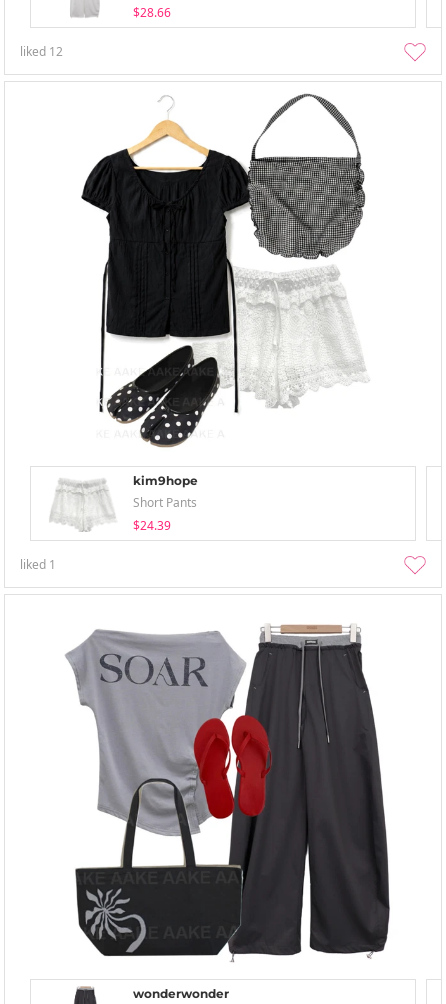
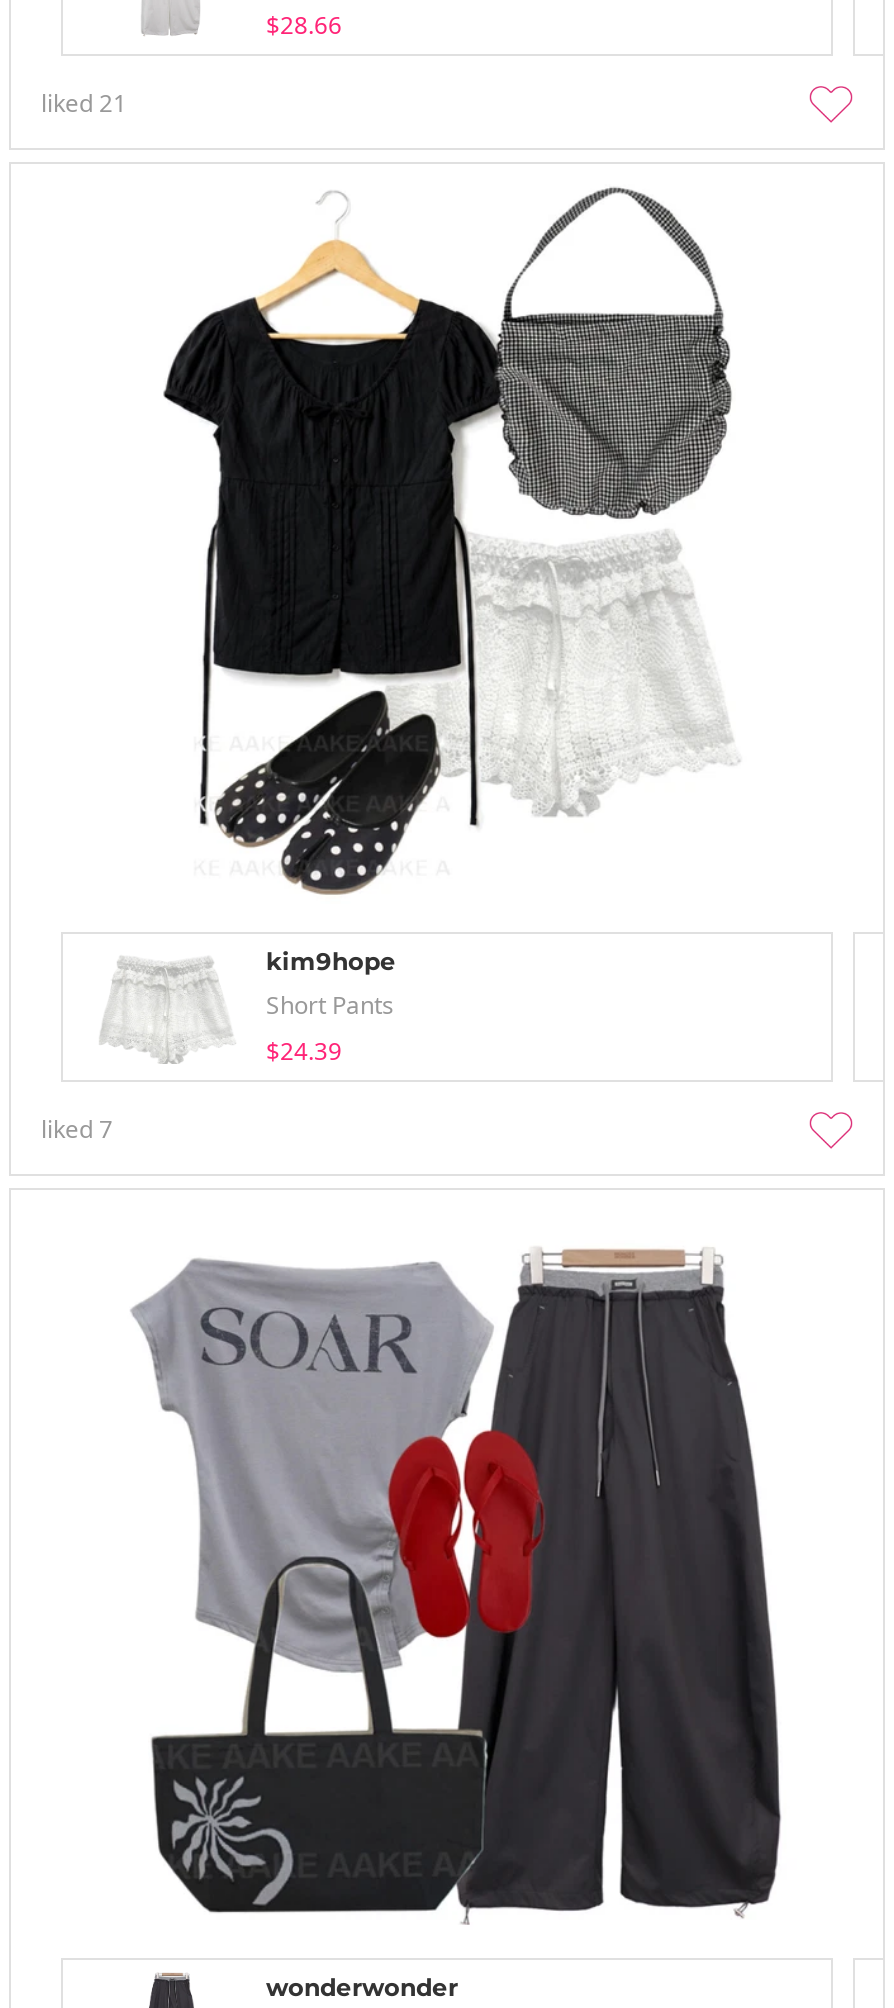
- liked 12
+ liked 21

- liked 1
+ liked 7
